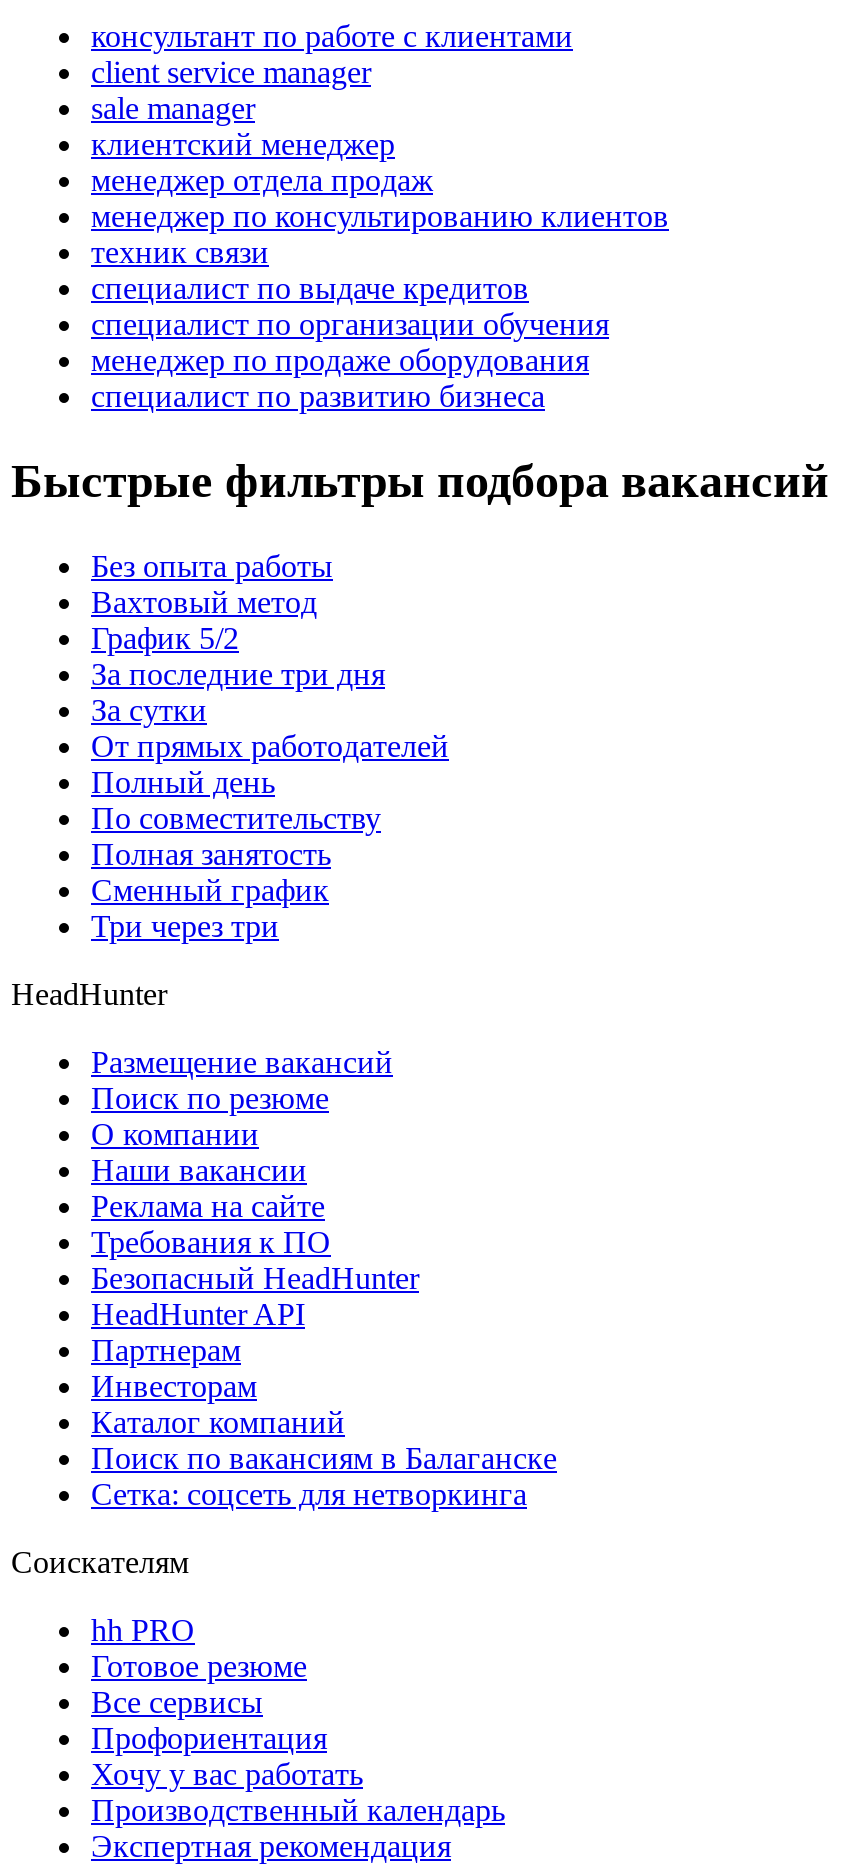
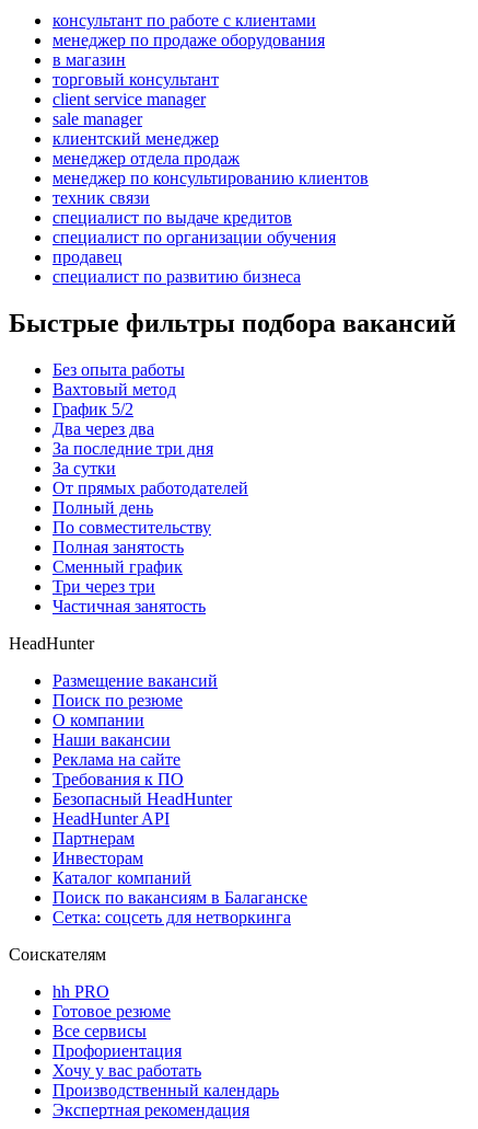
+ в магазин
+ торговый консультант

moved up: менеджер по продаже оборудования

+ продавец

+ Два через два

+ Частичная занятость
